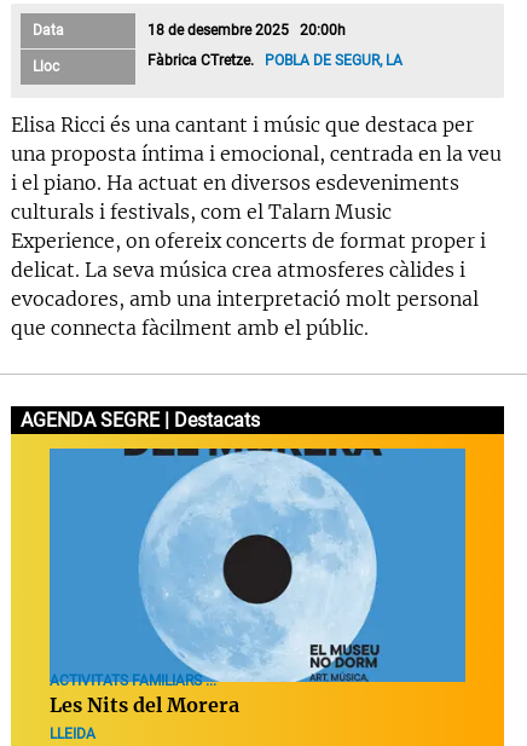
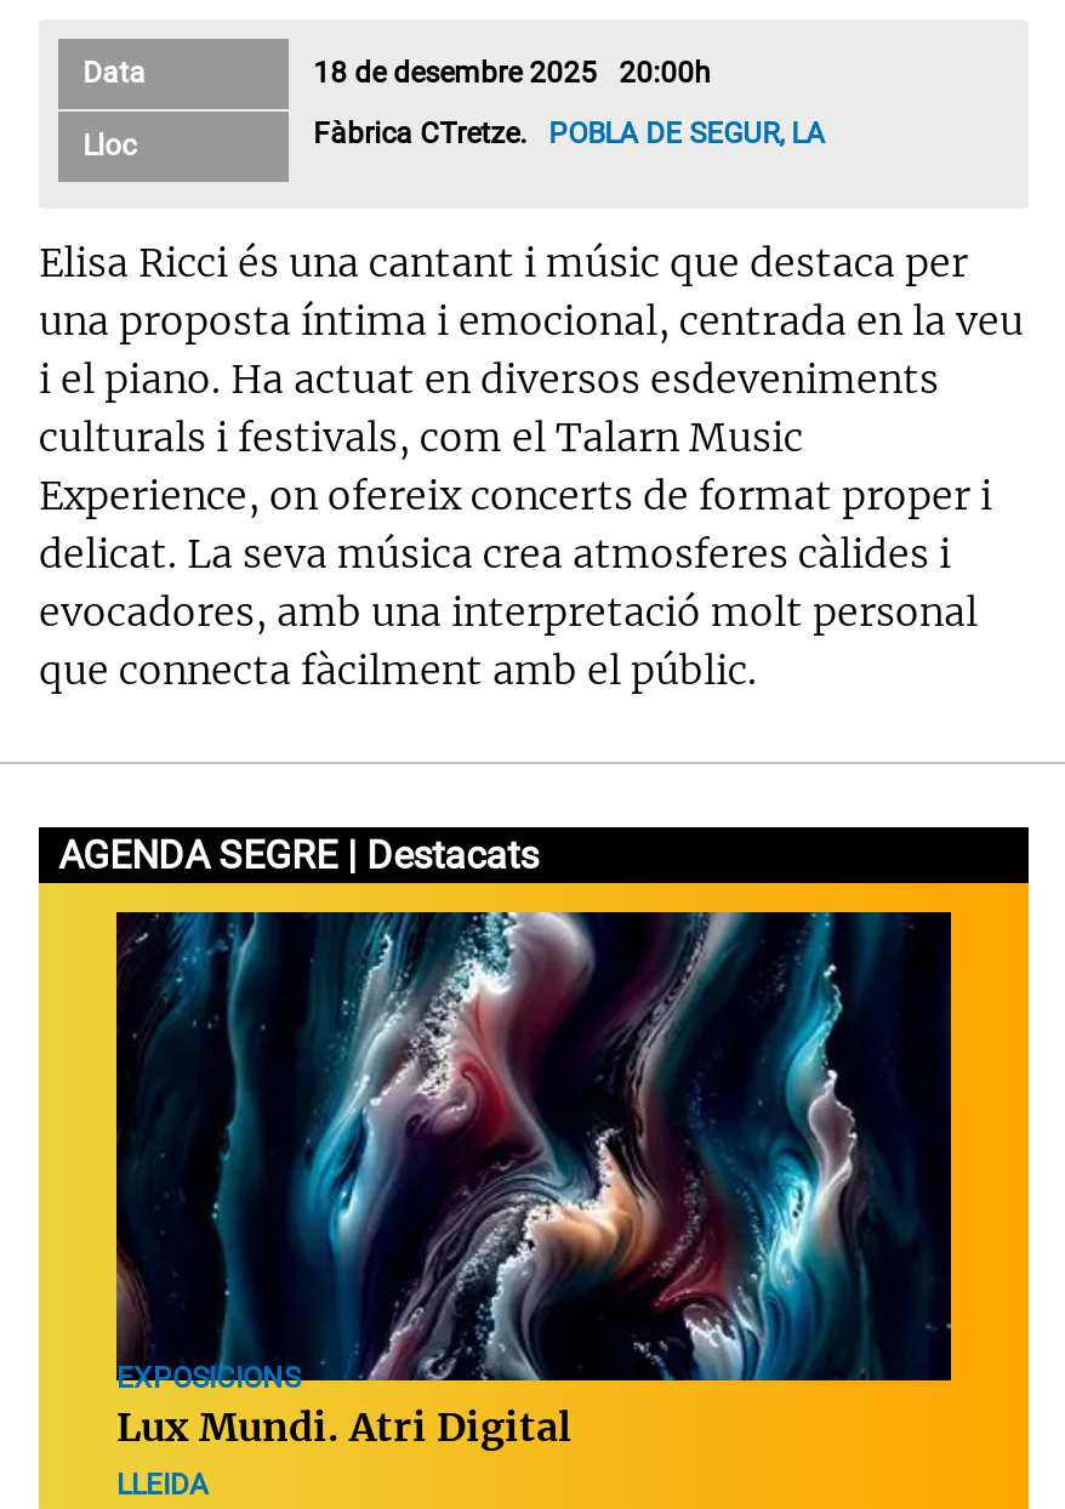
- [image]
- ACTIVITATS FAMILIARS ...
- Les Nits del Morera
+ [image]
+ EXPOSICIONS
+ Lux Mundi. Atri Digital
